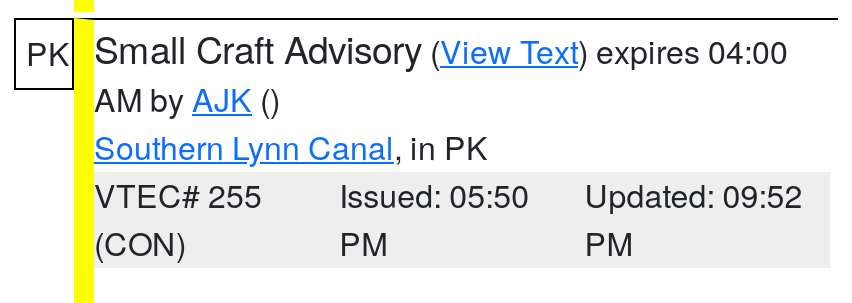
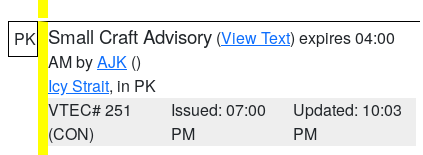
- Southern Lynn Canal, in PK
- VTEC# 255
+ Icy Strait, in PK
+ VTEC# 251

- Issued: 05:50
+ Issued: 07:00

- Updated: 09:52
+ Updated: 10:03
